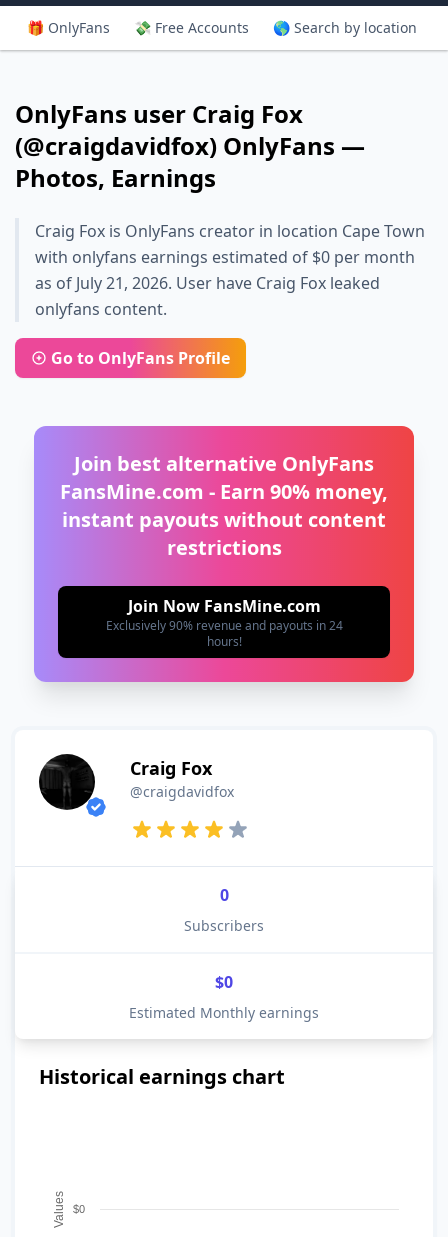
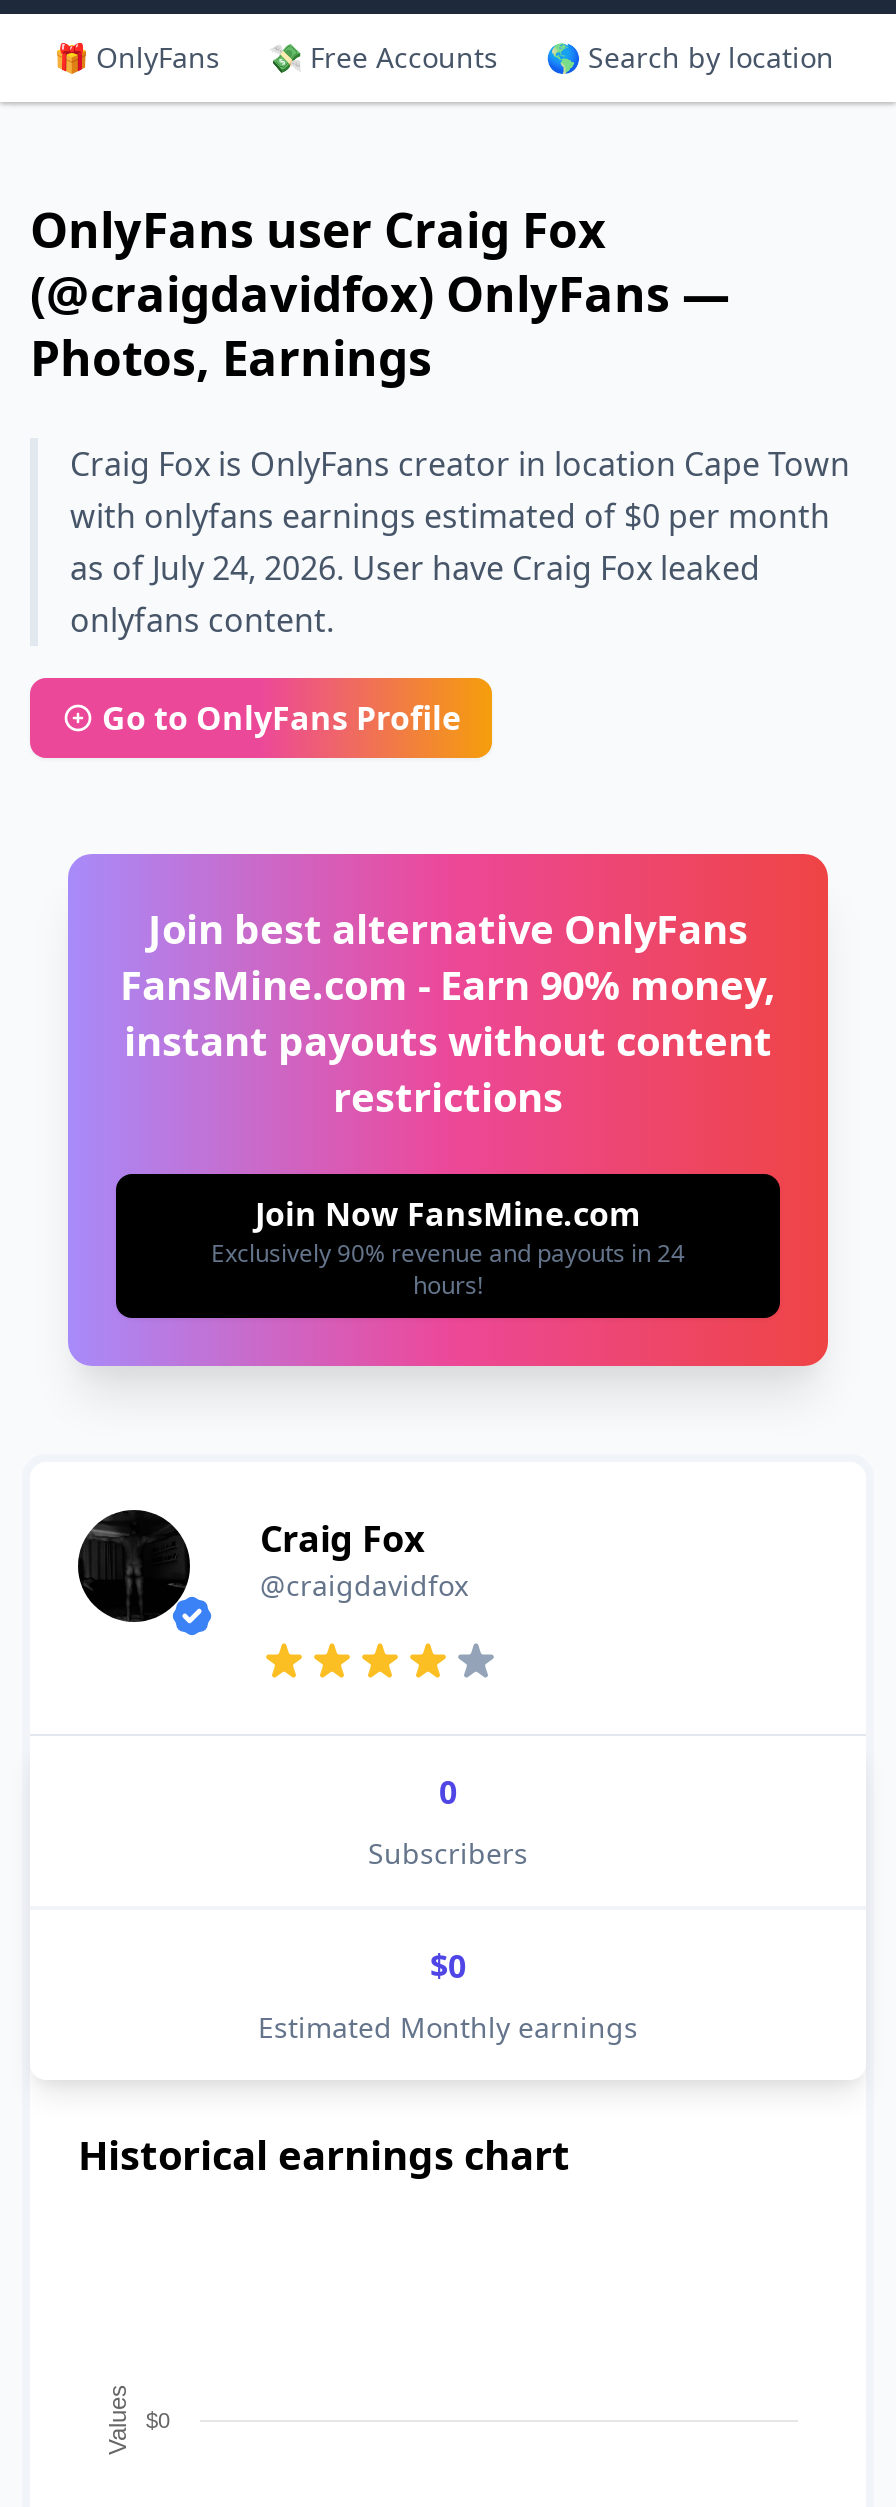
- as of July 21, 2026. User have Craig Fox leaked
+ as of July 24, 2026. User have Craig Fox leaked
